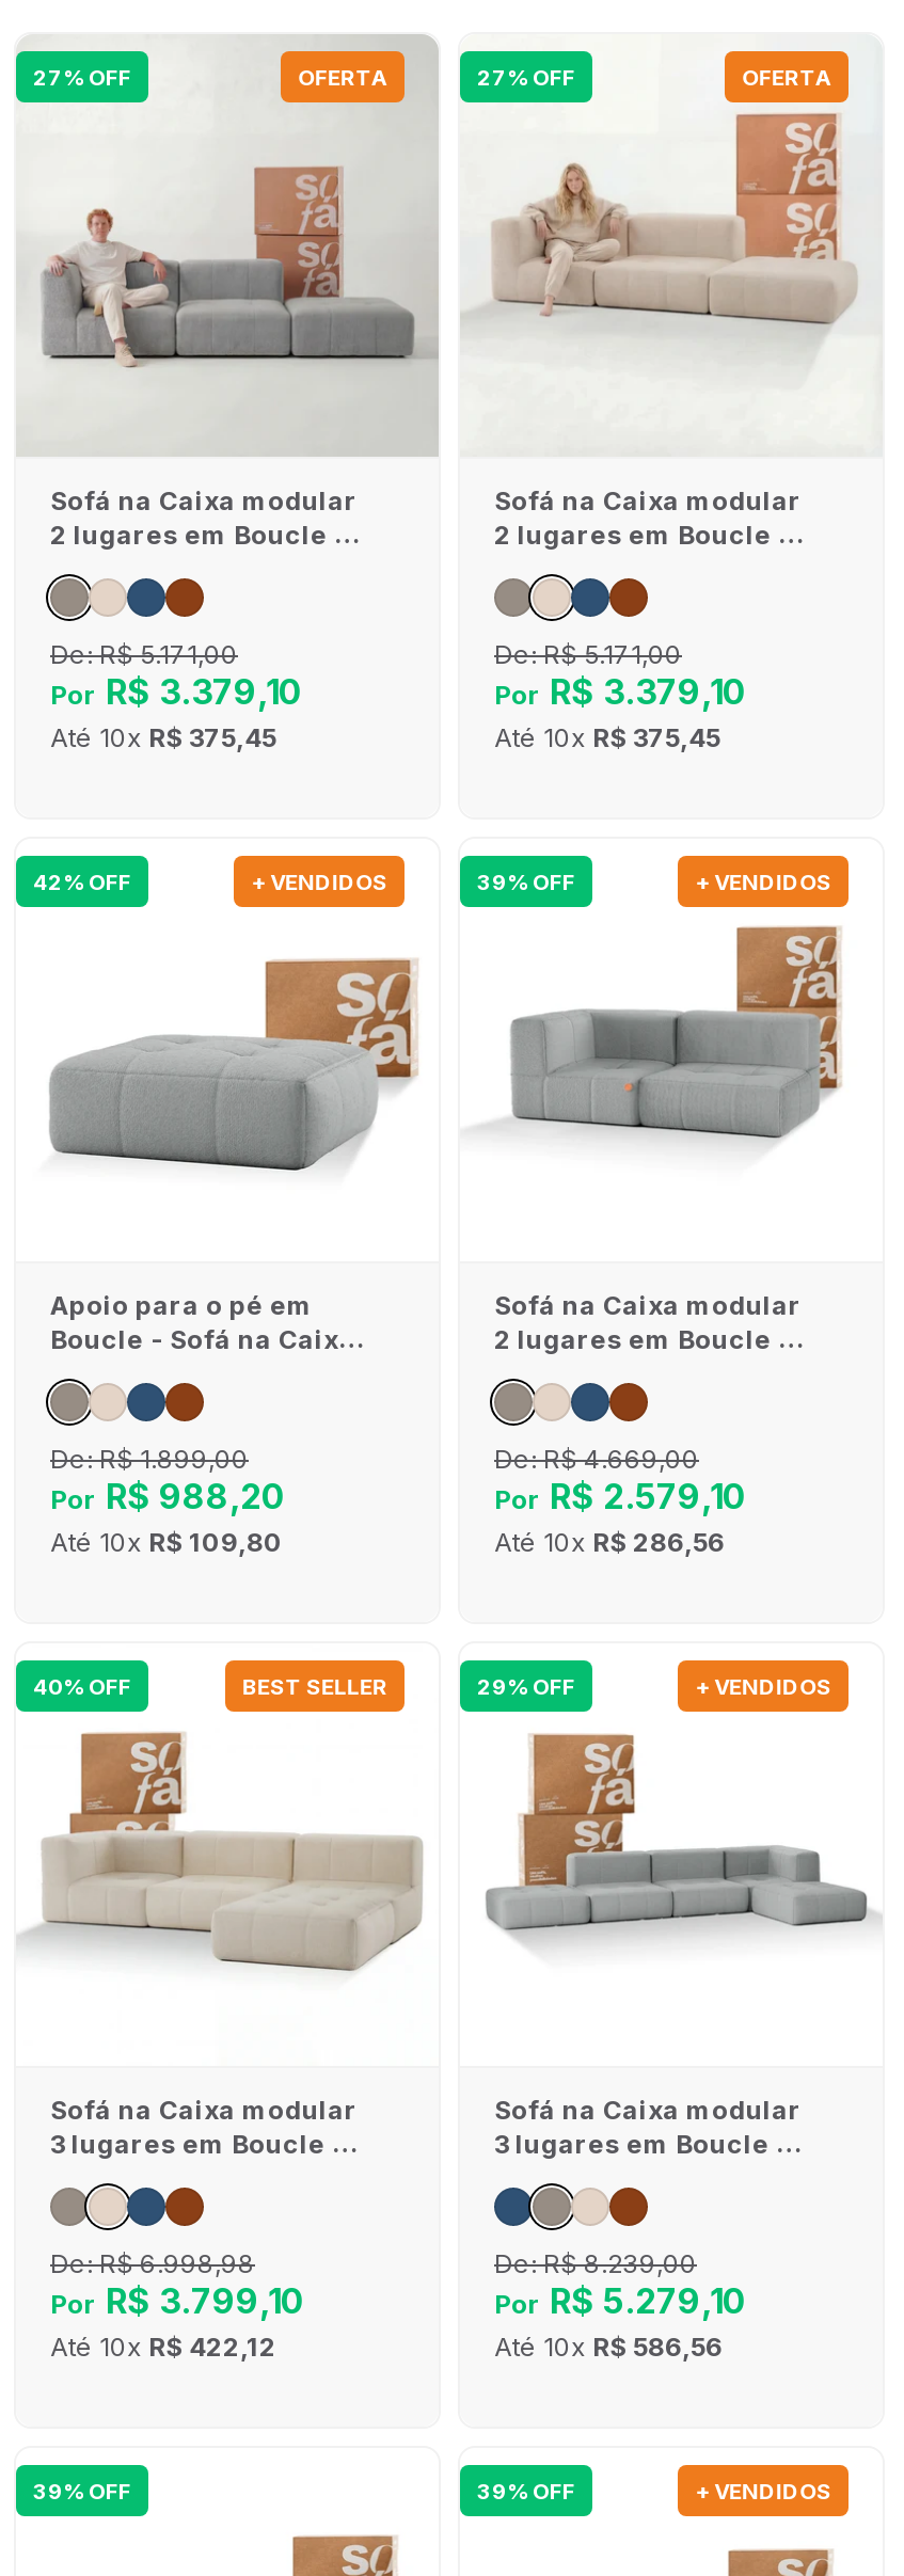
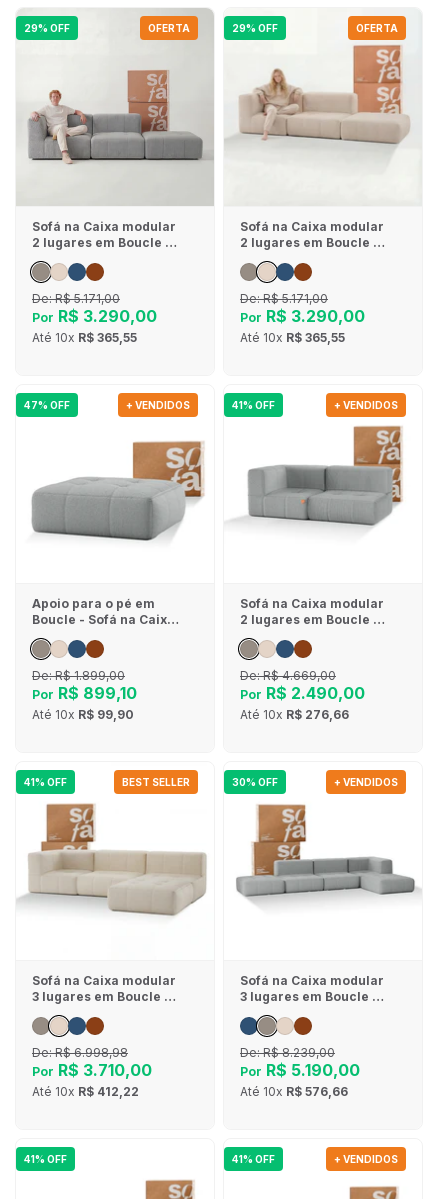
- 27% OFF
+ 29% OFF

- 27% OFF
+ 29% OFF

- Por R$ 3.379,10
+ Por R$ 3.290,00

- Por R$ 3.379,10
+ Por R$ 3.290,00

- Até 10x R$ 375,45
+ Até 10x R$ 365,55

- Até 10x R$ 375,45
+ Até 10x R$ 365,55

- 42% OFF
+ 47% OFF

- 39% OFF
+ 41% OFF

- Por R$ 988,20
+ Por R$ 899,10

- Por R$ 2.579,10
+ Por R$ 2.490,00

- Até 10x R$ 109,80
+ Até 10x R$ 99,90

- Até 10x R$ 286,56
+ Até 10x R$ 276,66

- 40% OFF
+ 41% OFF

- 29% OFF
+ 30% OFF

- Por R$ 3.799,10
+ Por R$ 3.710,00

- Por R$ 5.279,10
+ Por R$ 5.190,00

- Até 10x R$ 422,12
+ Até 10x R$ 412,22

- Até 10x R$ 586,56
+ Até 10x R$ 576,66

- 39% OFF
+ 41% OFF

- 39% OFF
+ 41% OFF
